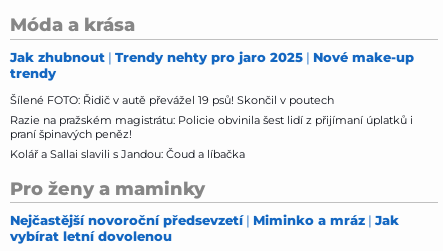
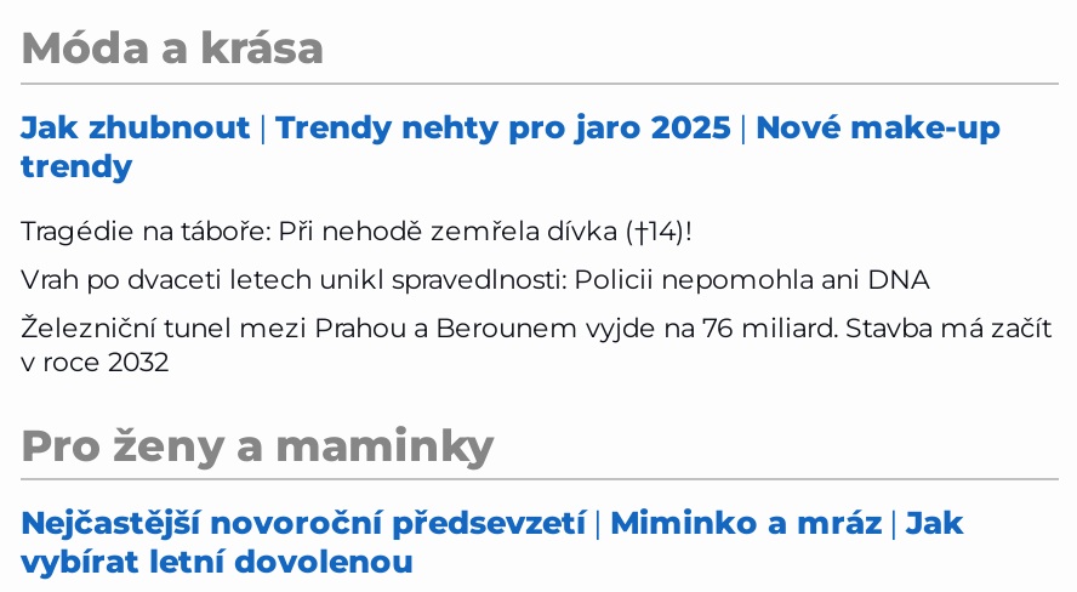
- Šílené FOTO: Řidič v autě převážel 19 psů! Skončil v poutech
- Razie na pražském magistrátu: Policie obvinila šest lidí z přijímaní úplatků i
- praní špinavých peněz!
- Kolář a Sallai slavili s Jandou: Čoud a líbačka
+ Tragédie na táboře: Při nehodě zemřela dívka (†14)!
+ Vrah po dvaceti letech unikl spravedlnosti: Policii nepomohla ani DNA
+ Železniční tunel mezi Prahou a Berounem vyjde na 76 miliard. Stavba má začít
+ v roce 2032
